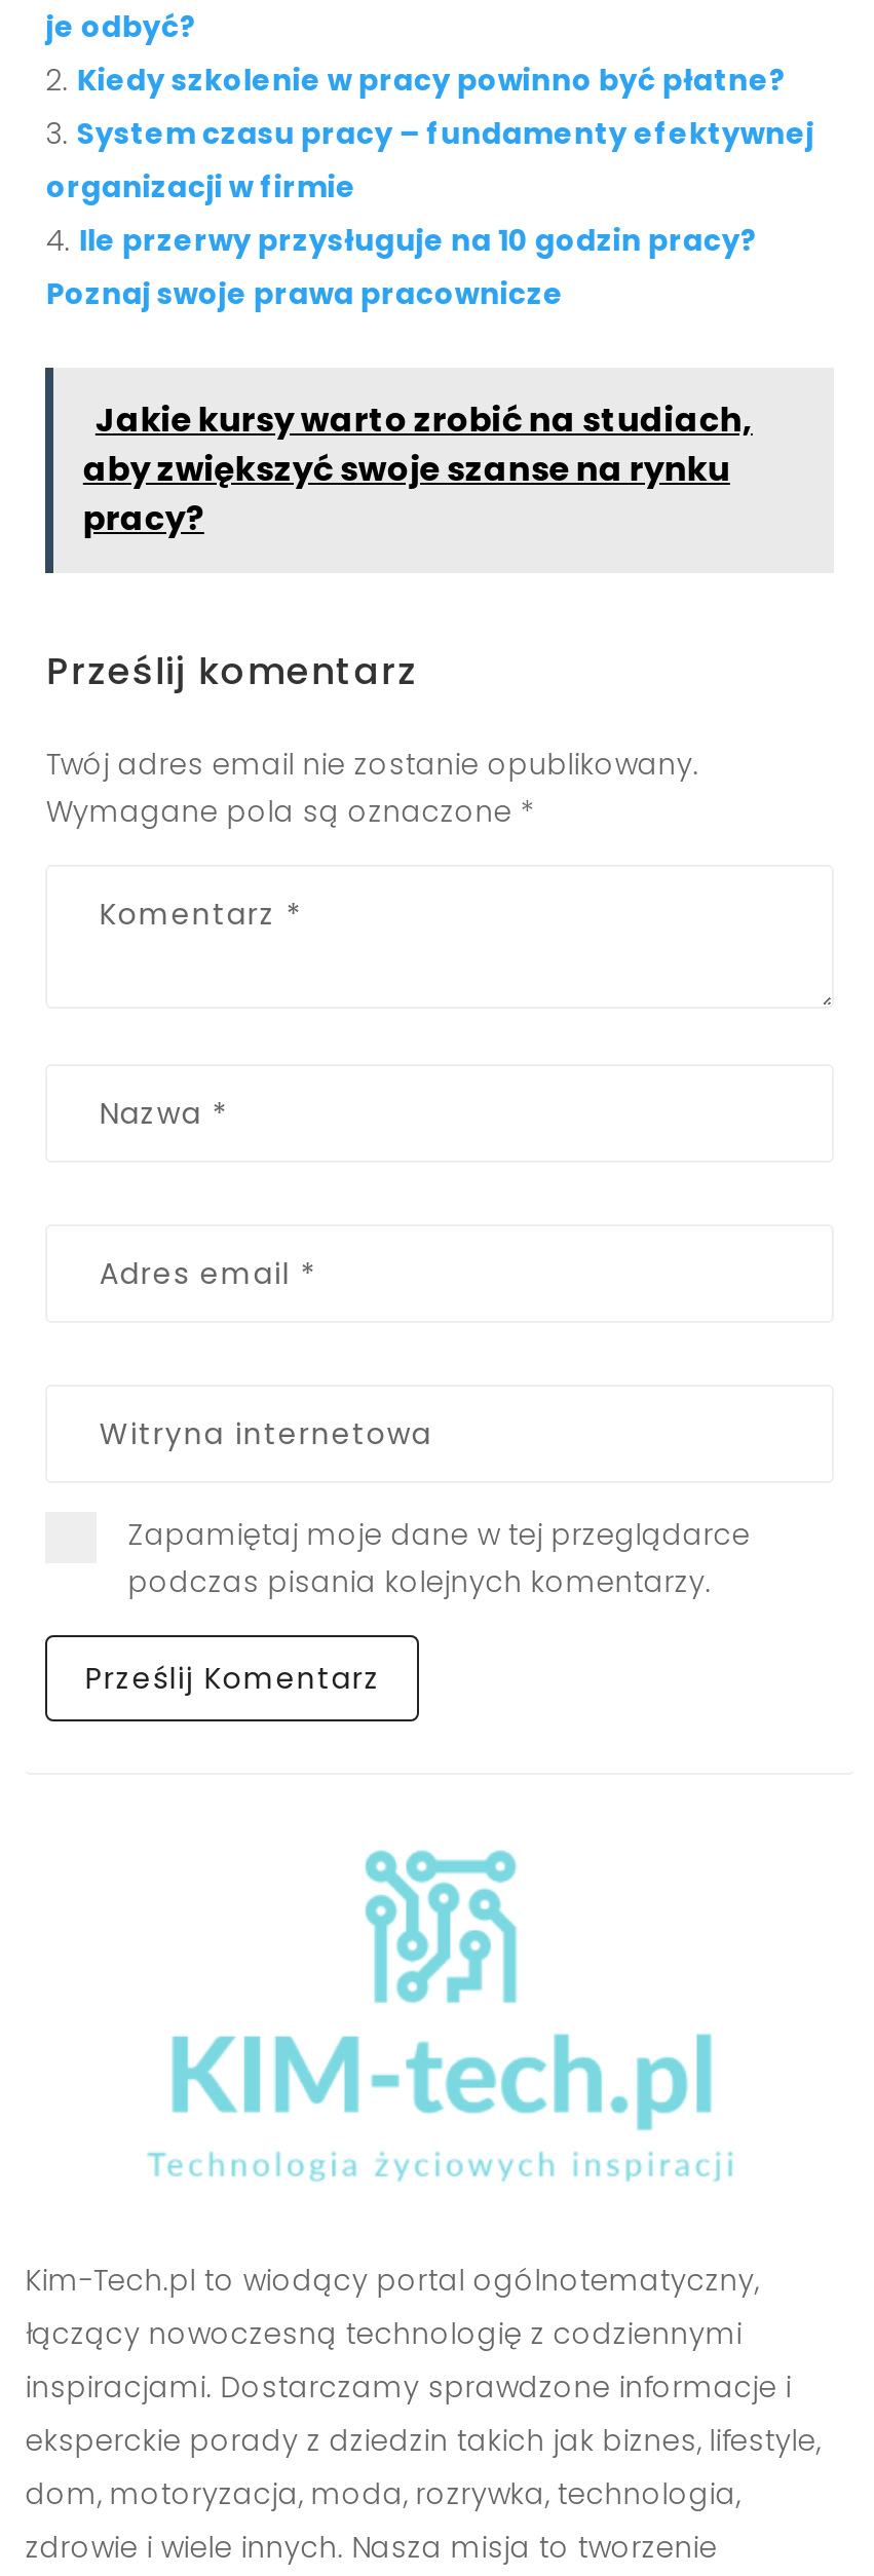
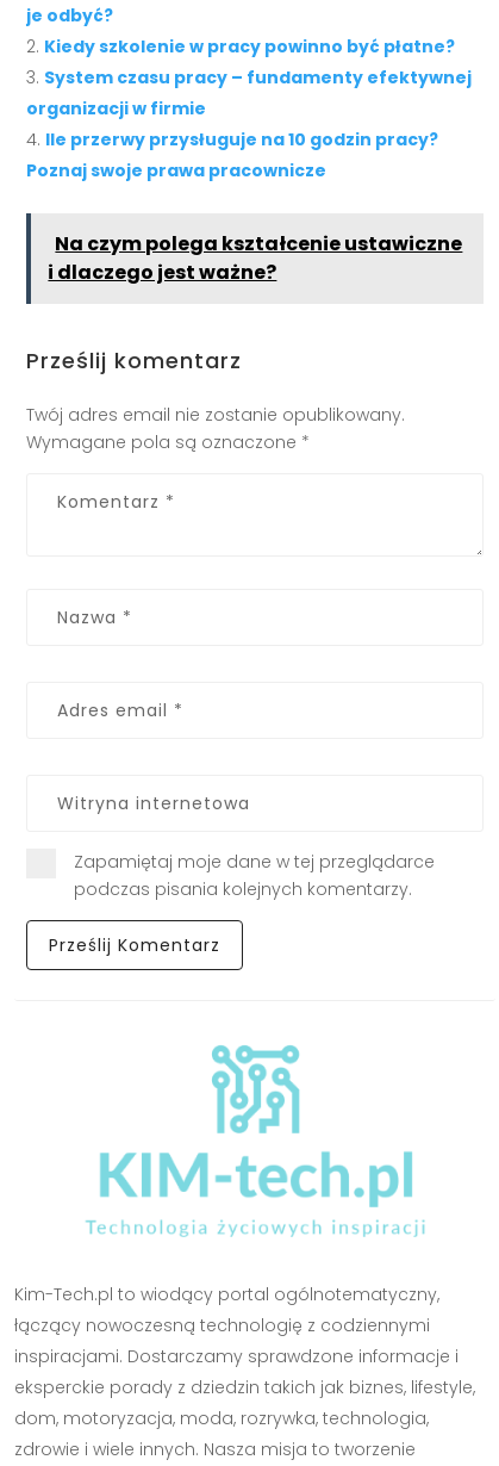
- Jakie kursy warto zrobić na studiach,
- aby zwiększyć swoje szanse na rynku
- pracy?
+ Na czym polega kształcenie ustawiczne
+ i dlaczego jest ważne?
